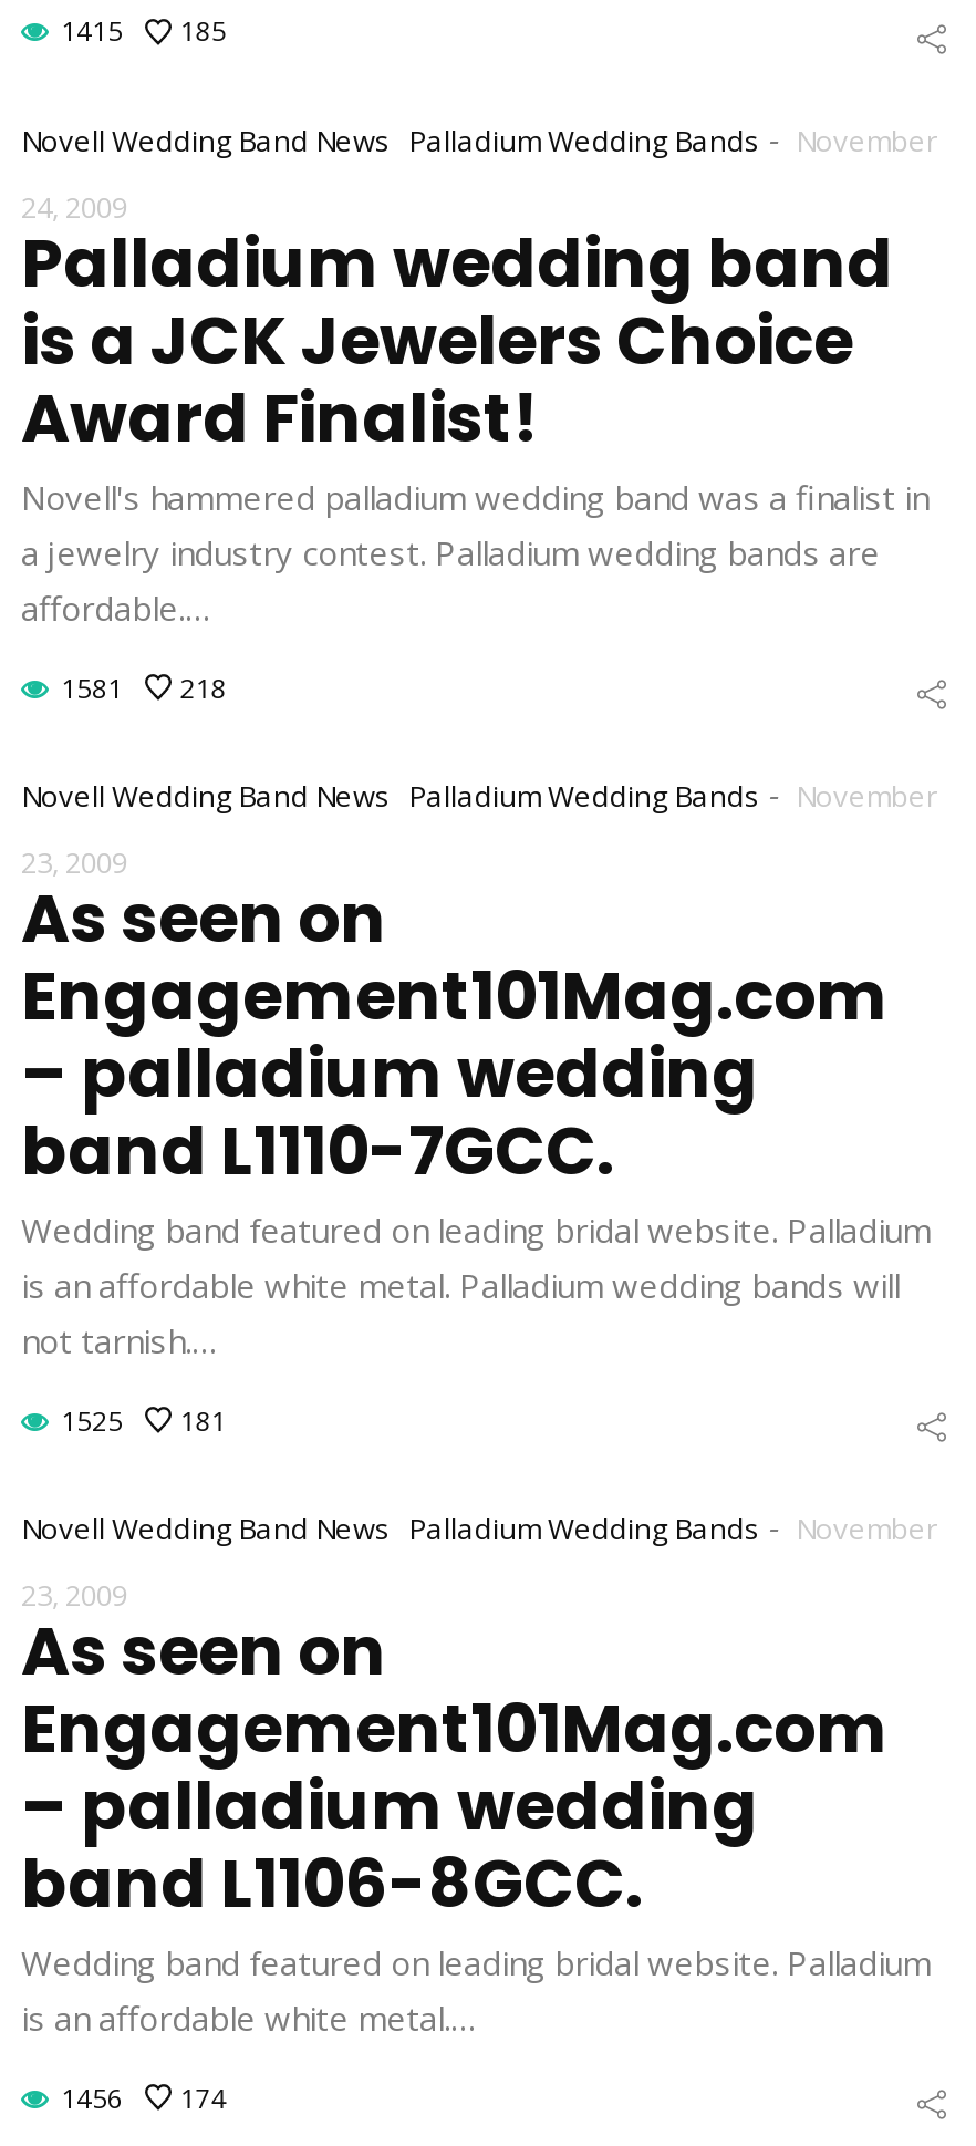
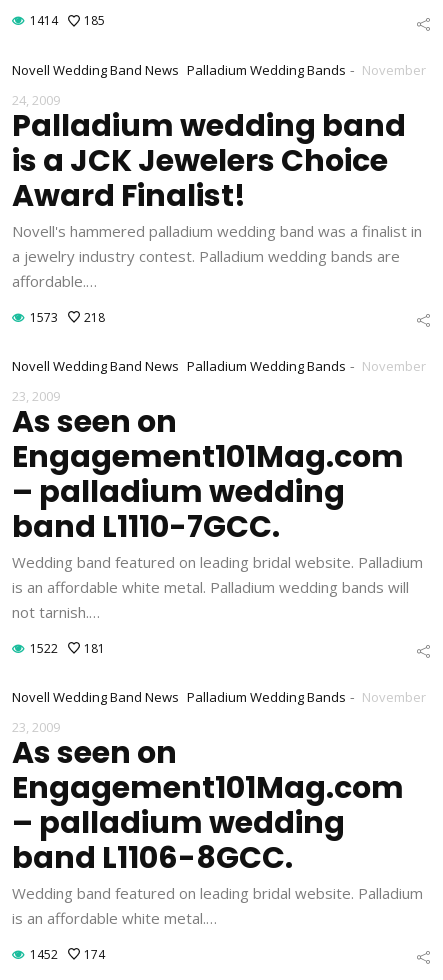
- 1415 185
+ 1414 185

- 1581 218
+ 1573 218

- 1525 181
+ 1522 181

- 1456 174
+ 1452 174
